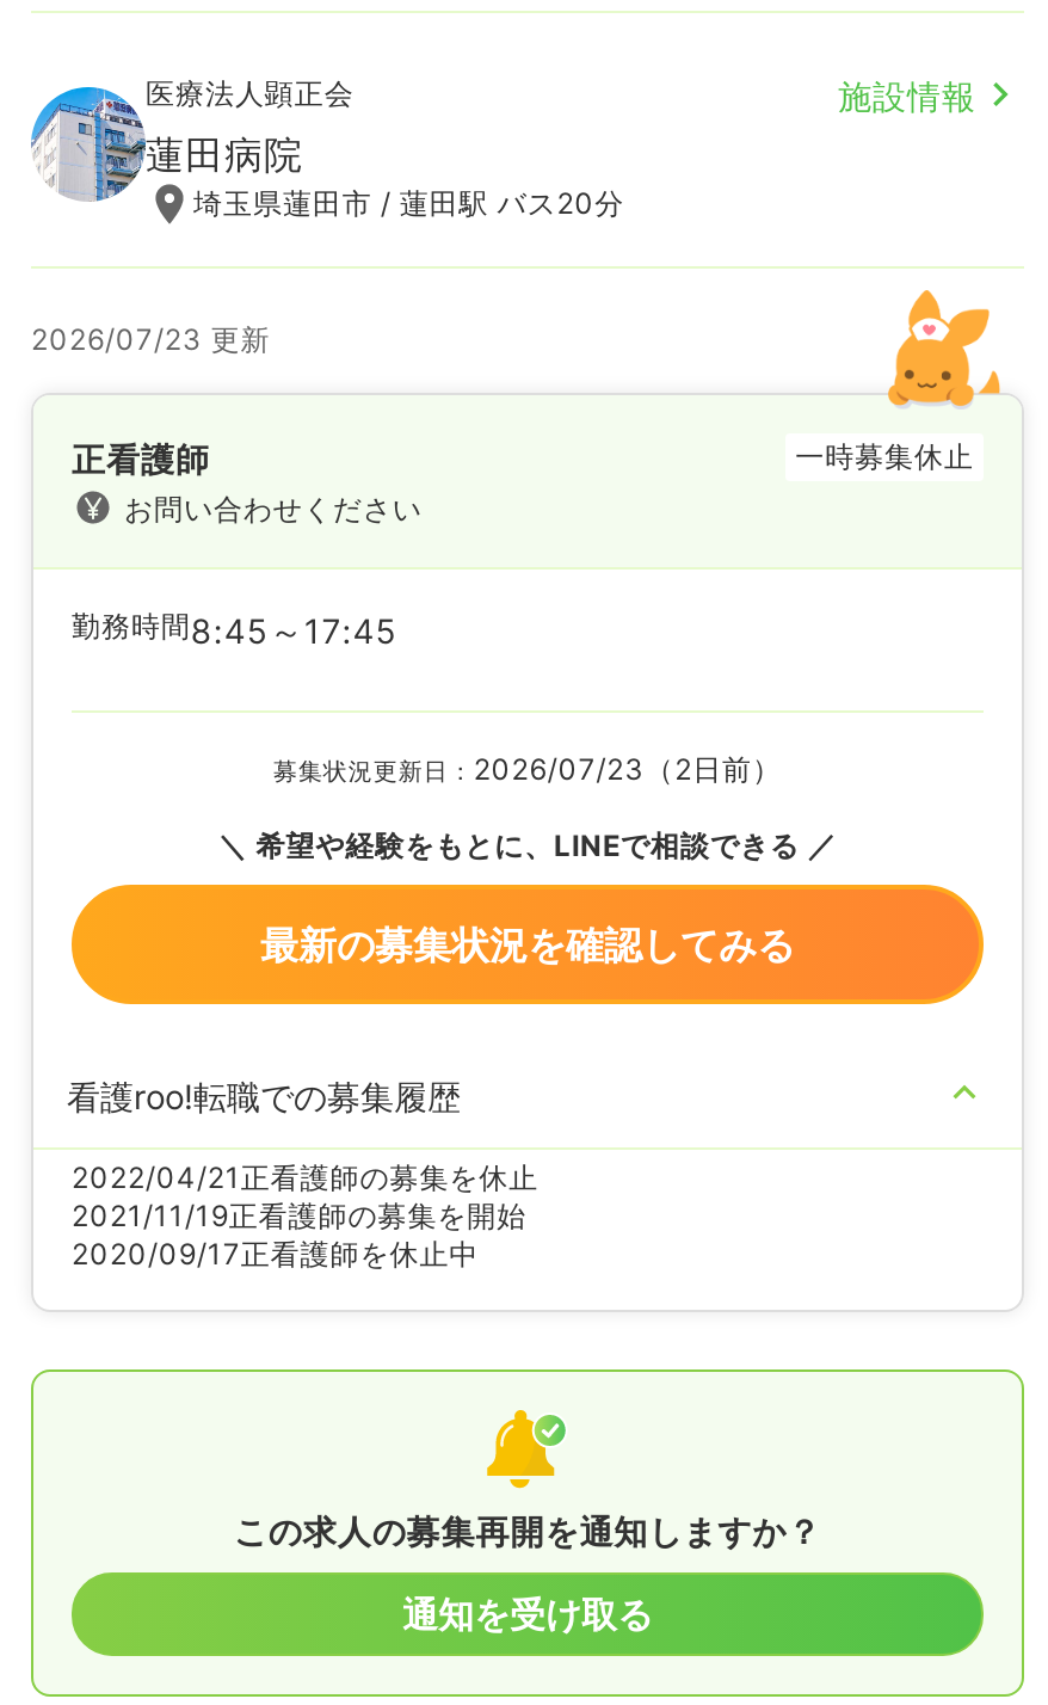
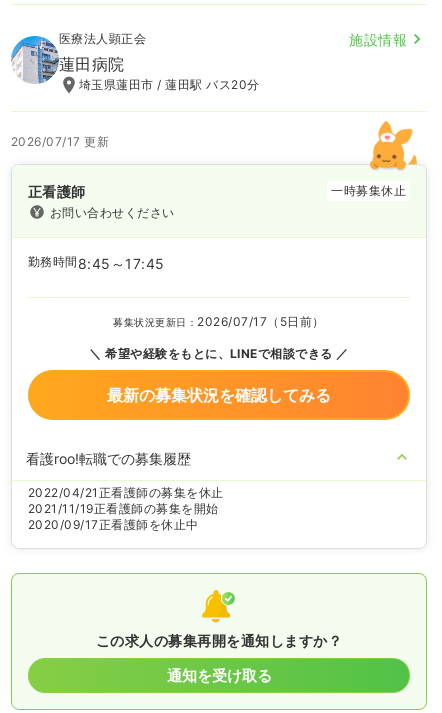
- 2026/07/23 更新
+ 2026/07/17 更新

- 募集状況更新日：2026/07/23（2日前）
+ 募集状況更新日：2026/07/17（5日前）
